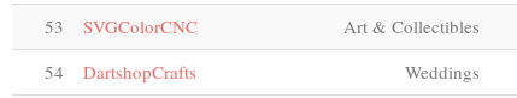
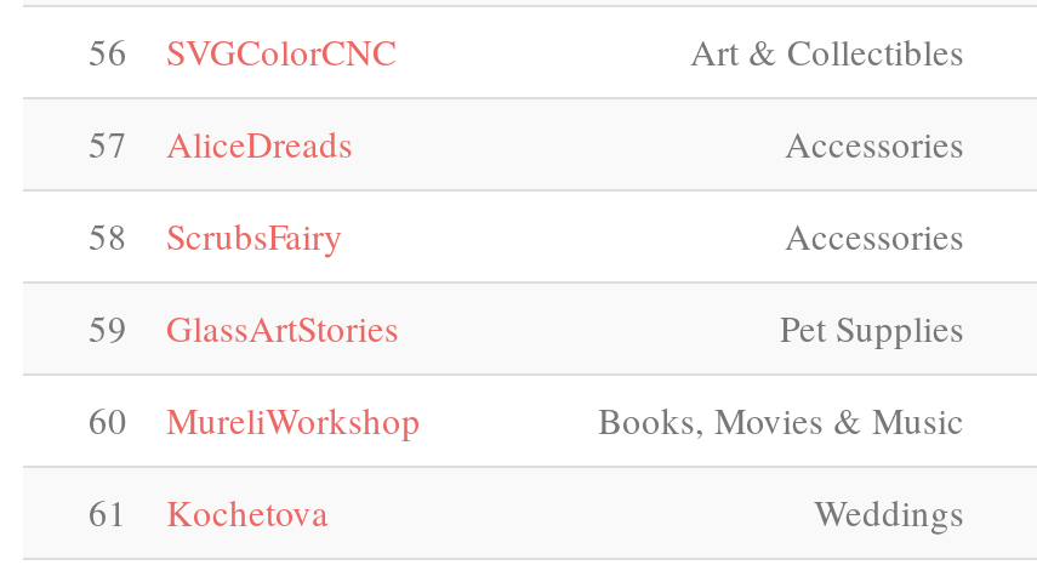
- 53 SVGColorCNC
+ 56 SVGColorCNC

- 54
- DartshopCrafts
+ 57
+ AliceDreads
+ Accessories
+ 58
+ ScrubsFairy
+ Accessories
+ 59
+ GlassArtStories
+ Pet Supplies
+ 60
+ MureliWorkshop
+ Books, Movies & Music
+ 61
+ Kochetova
